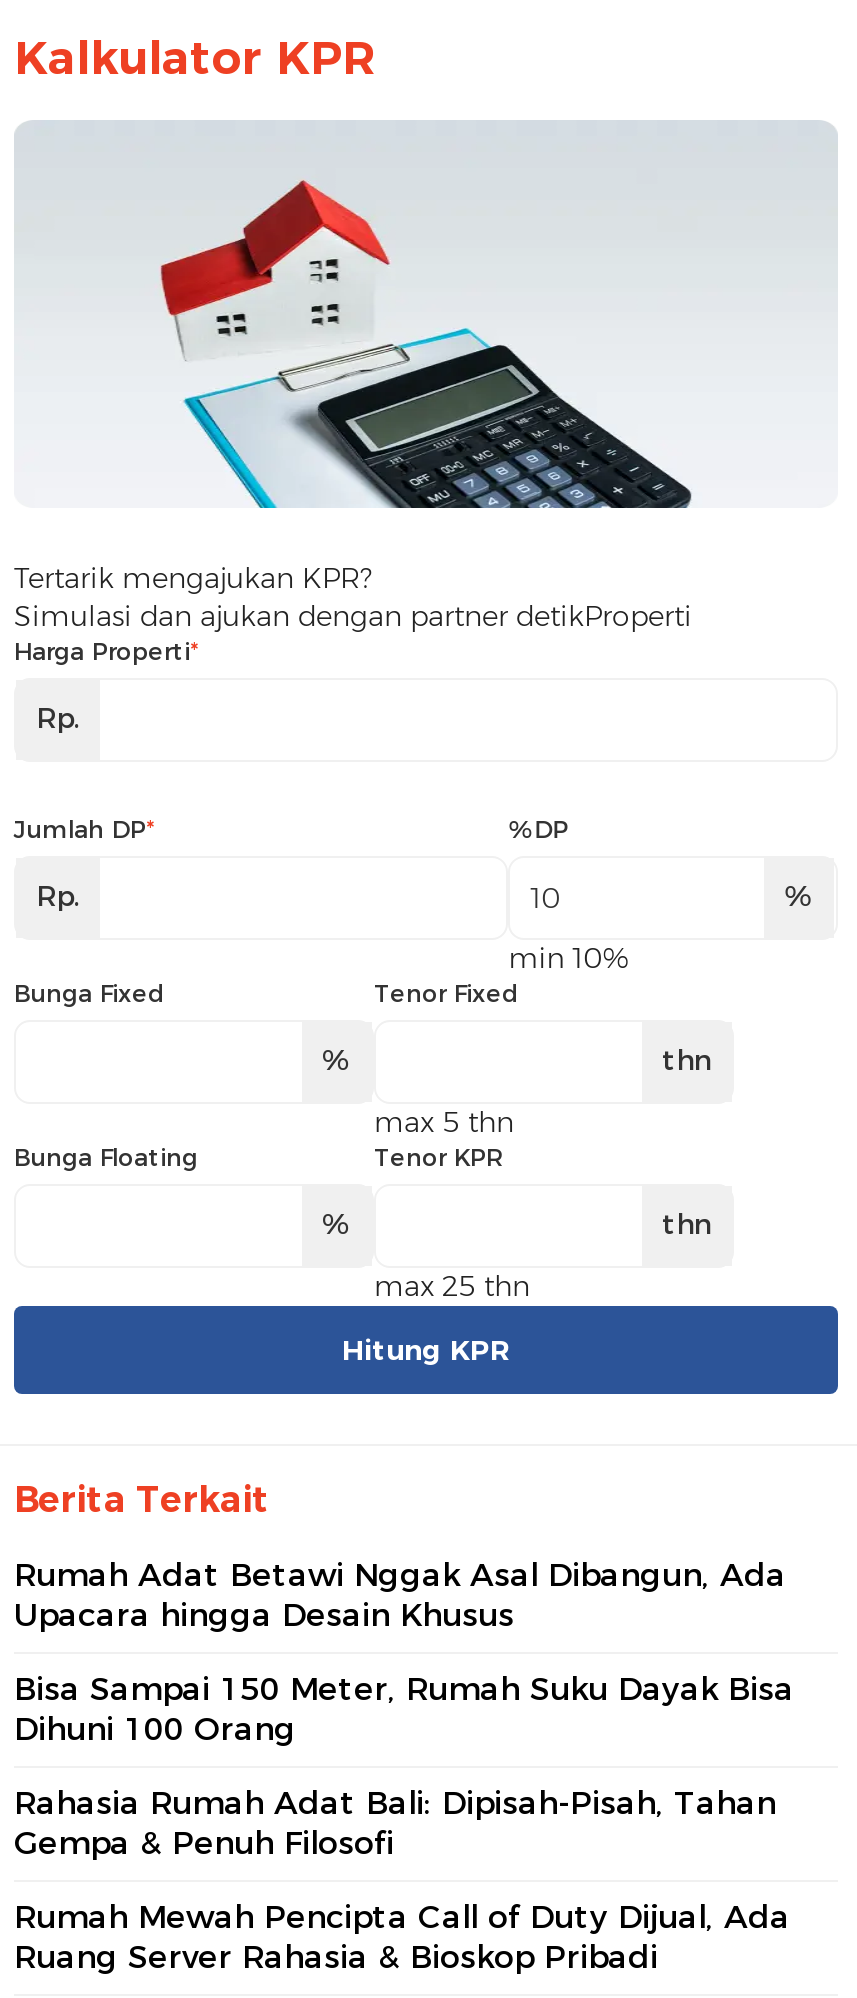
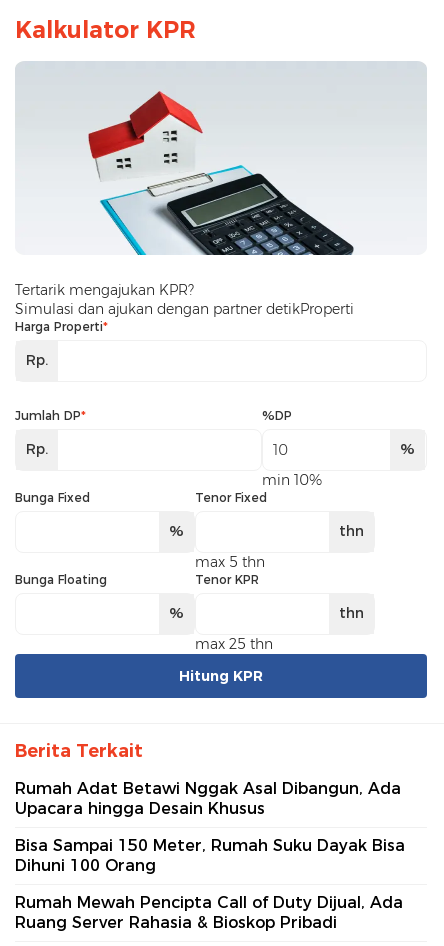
- Rahasia Rumah Adat Bali: Dipisah-Pisah, Tahan
- Gempa & Penuh Filosofi
